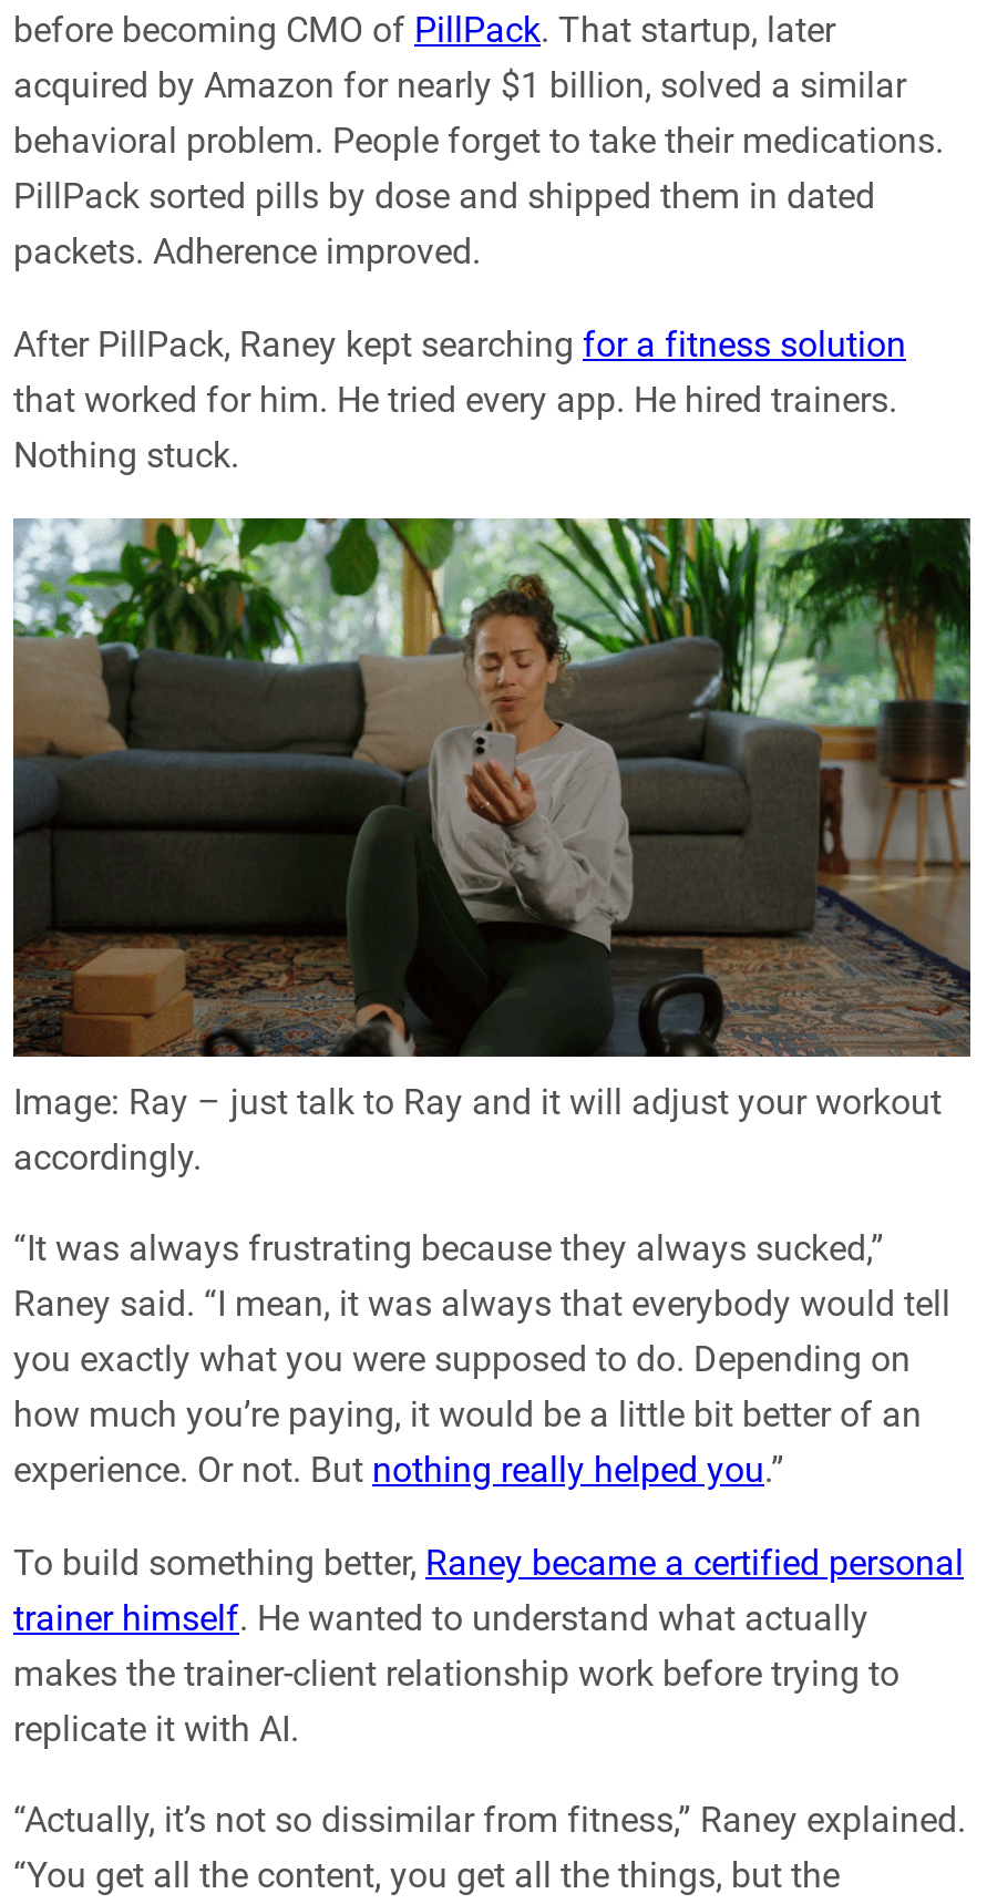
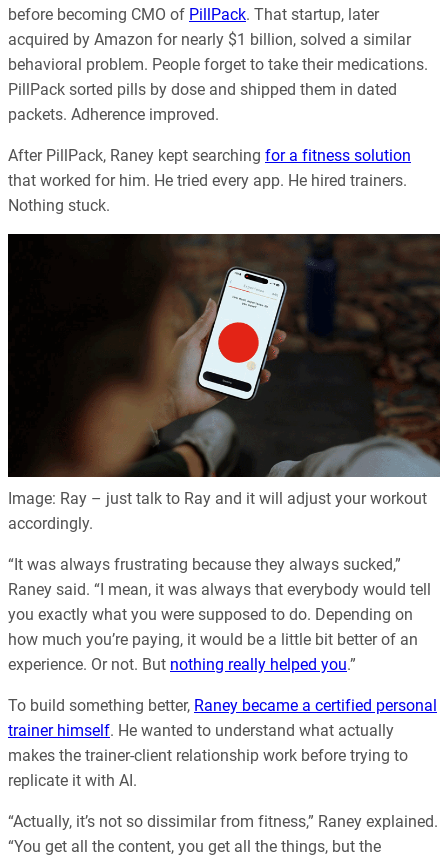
- [image]
+ [image]
